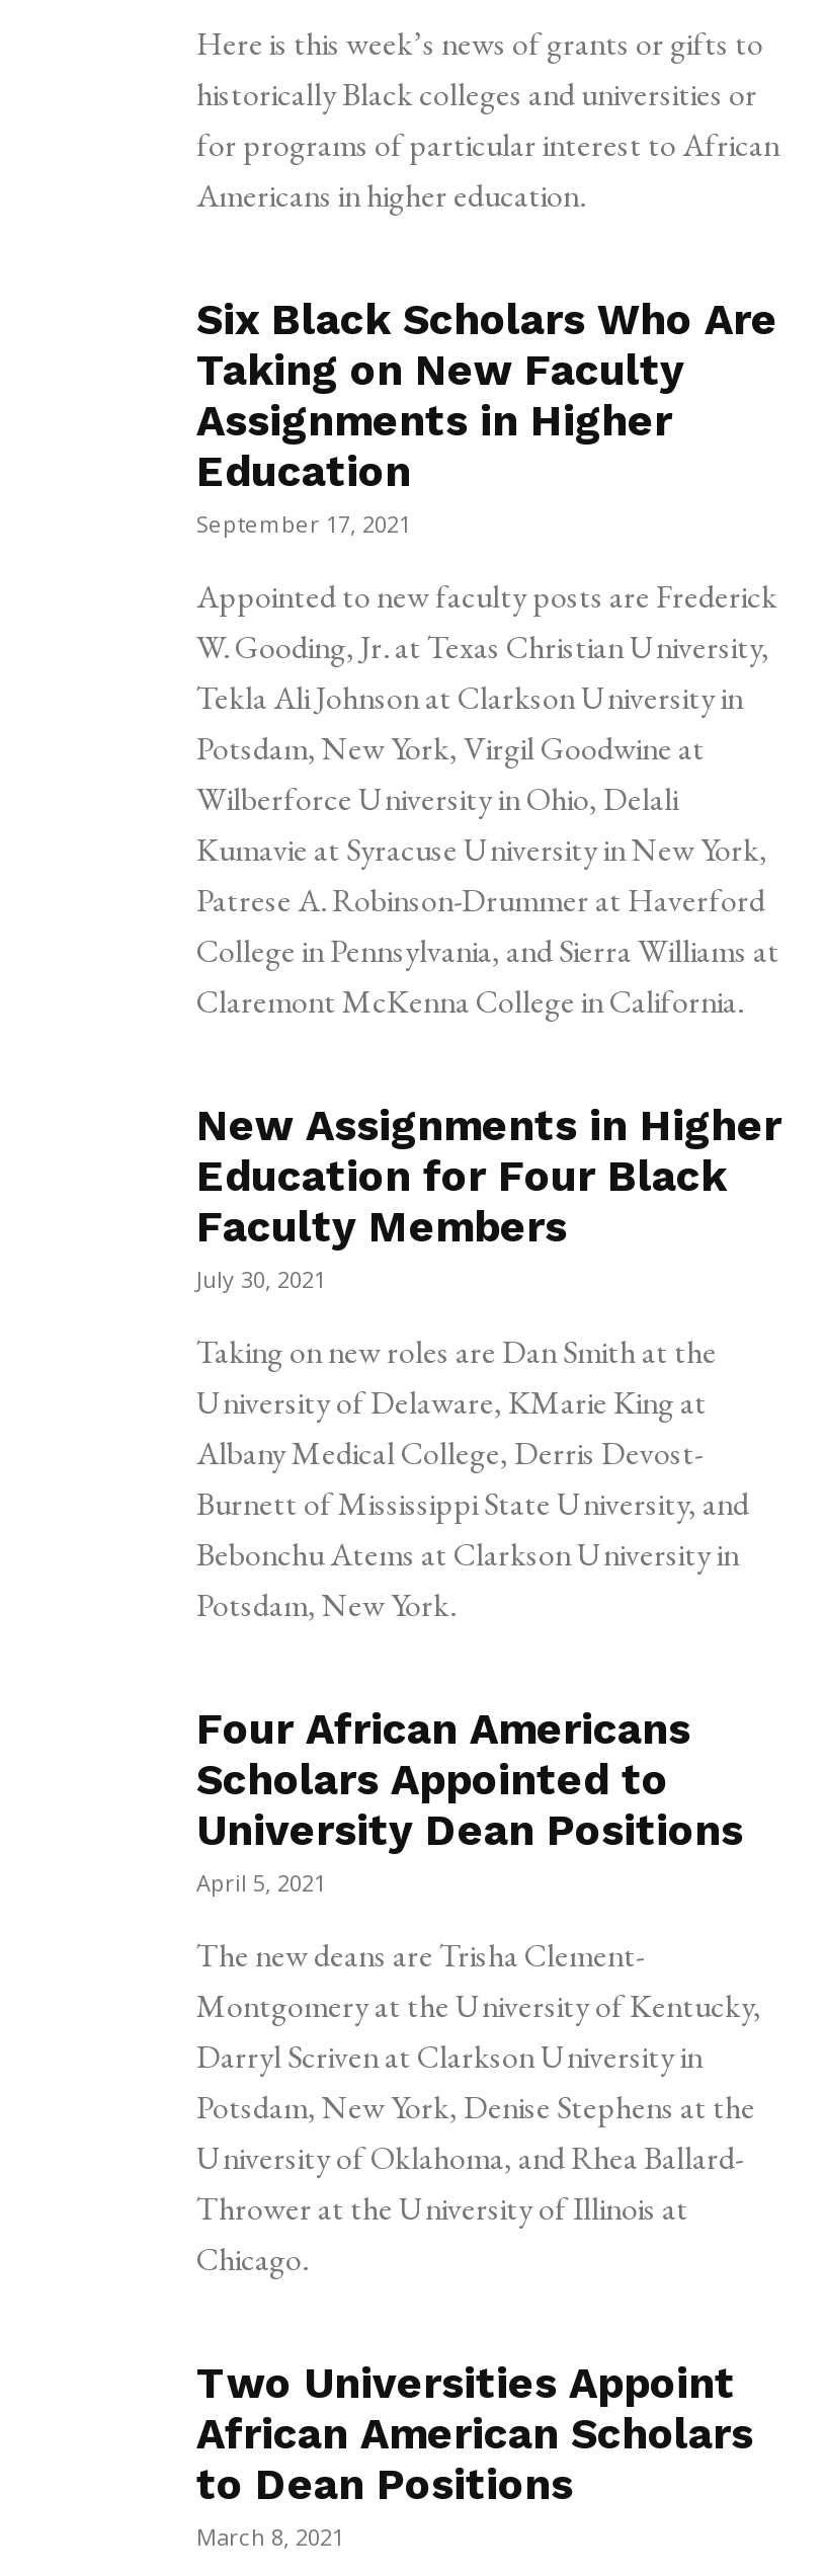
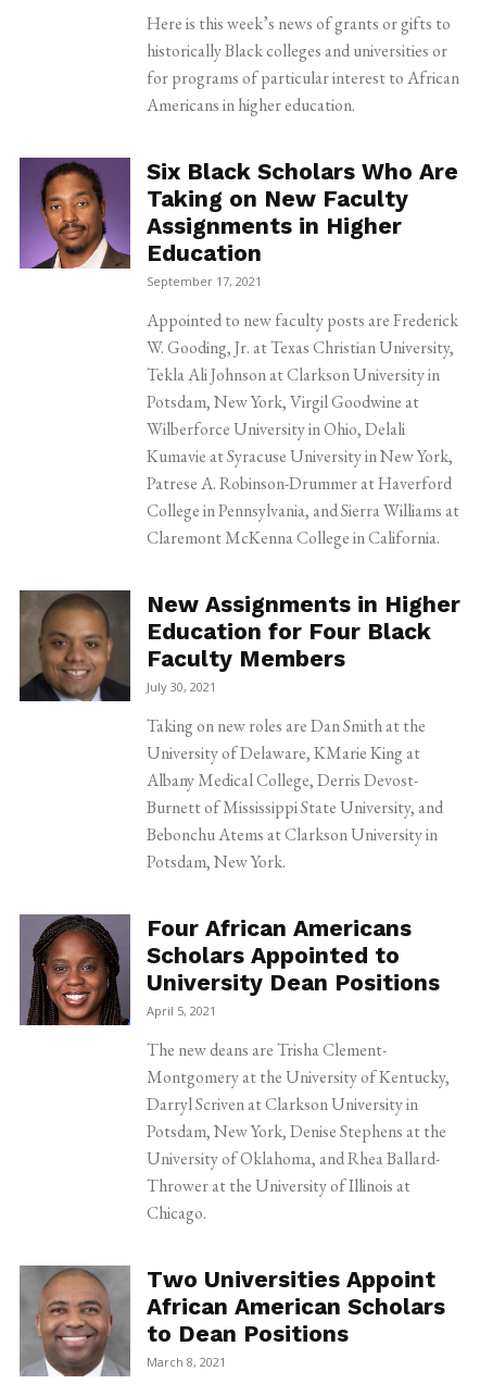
+ [image]

+ [image]

+ [image]

+ [image]
